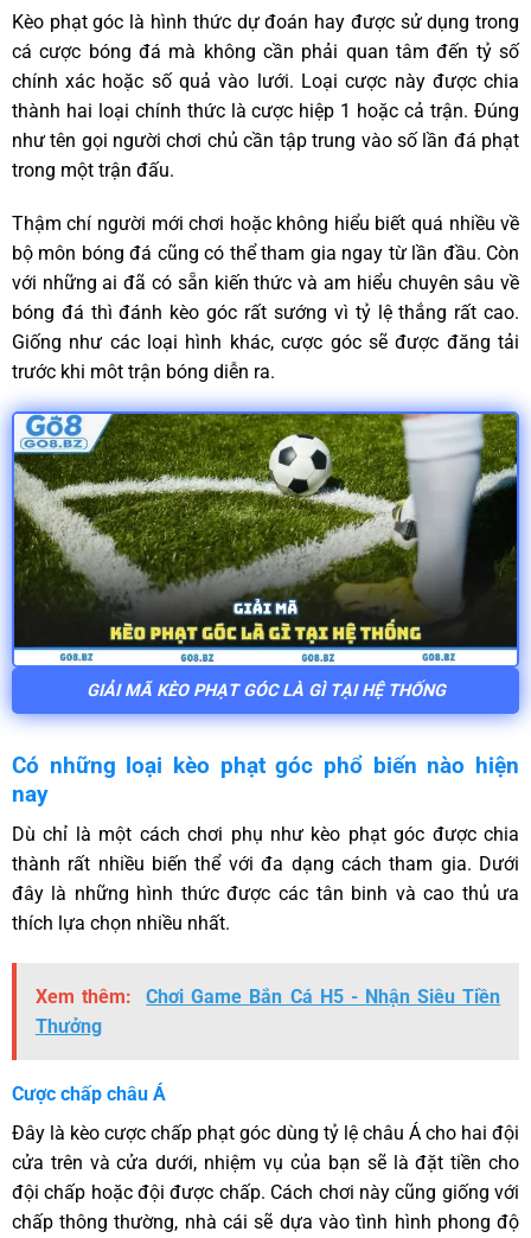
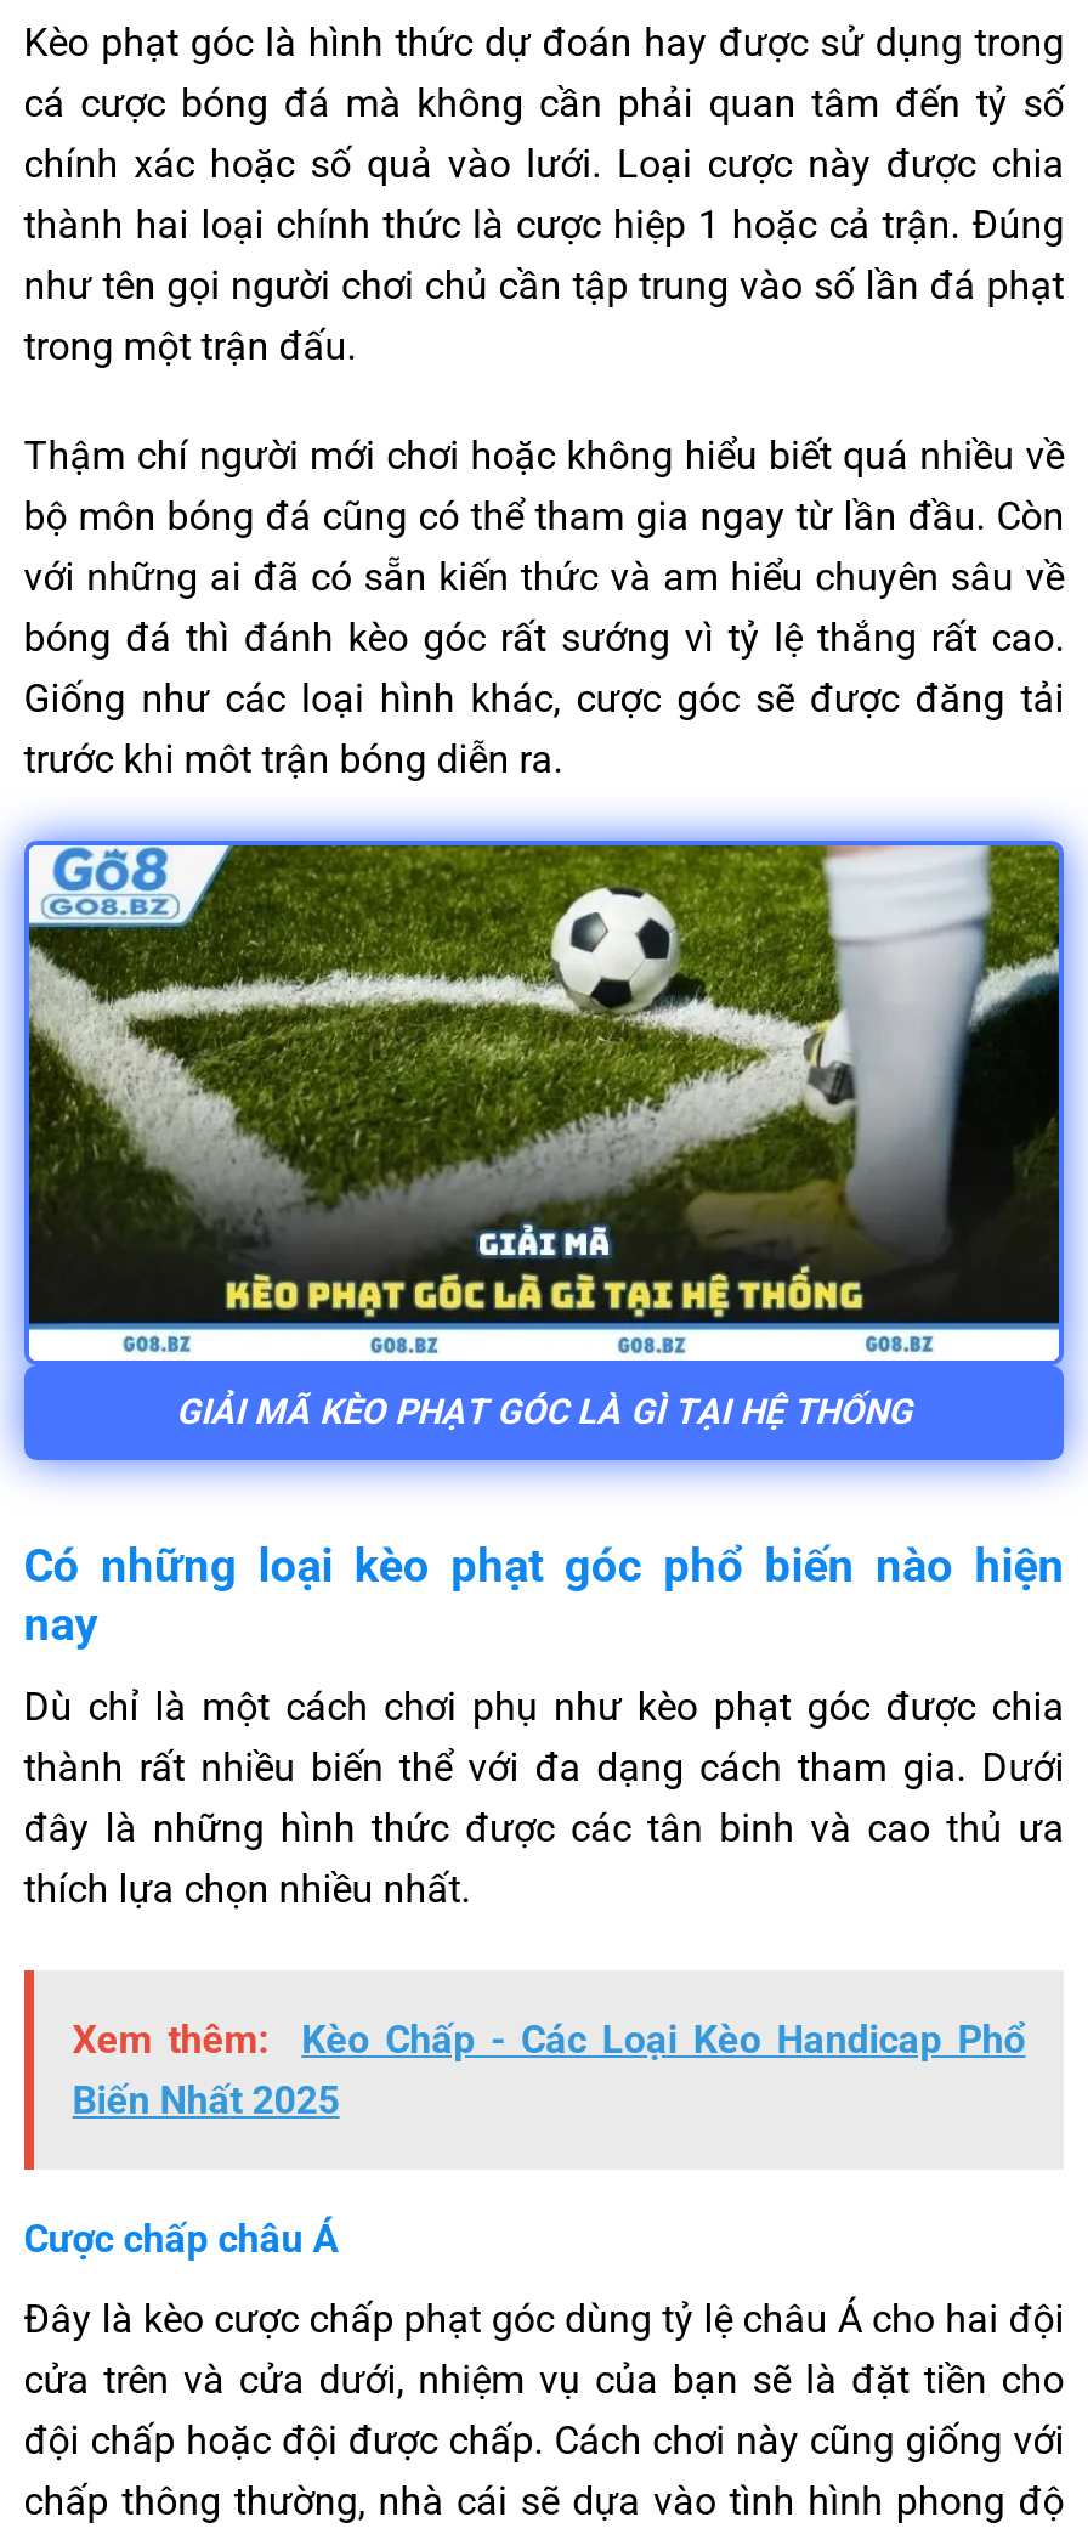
- Chơi Game Bắn Cá H5 - Nhận Siêu Tiền
- Thưởng
+ Kèo Chấp - Các Loại Kèo Handicap Phổ
+ Biến Nhất 2025
